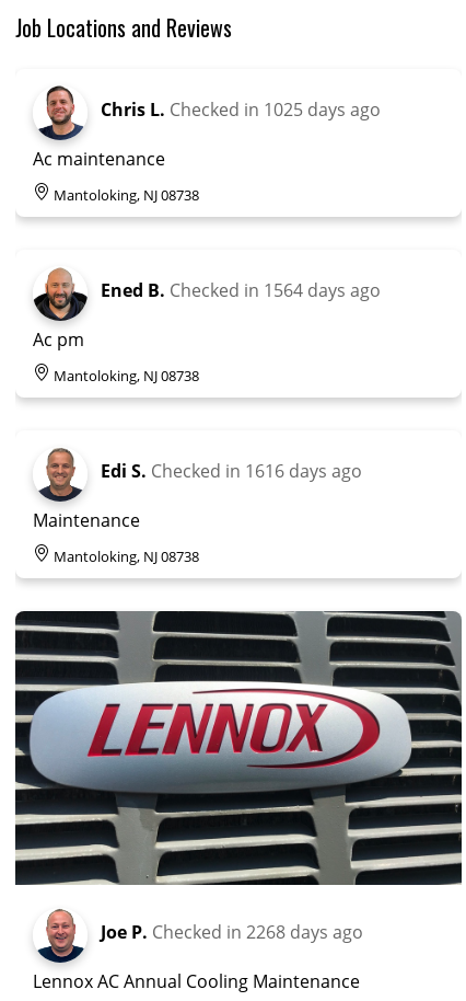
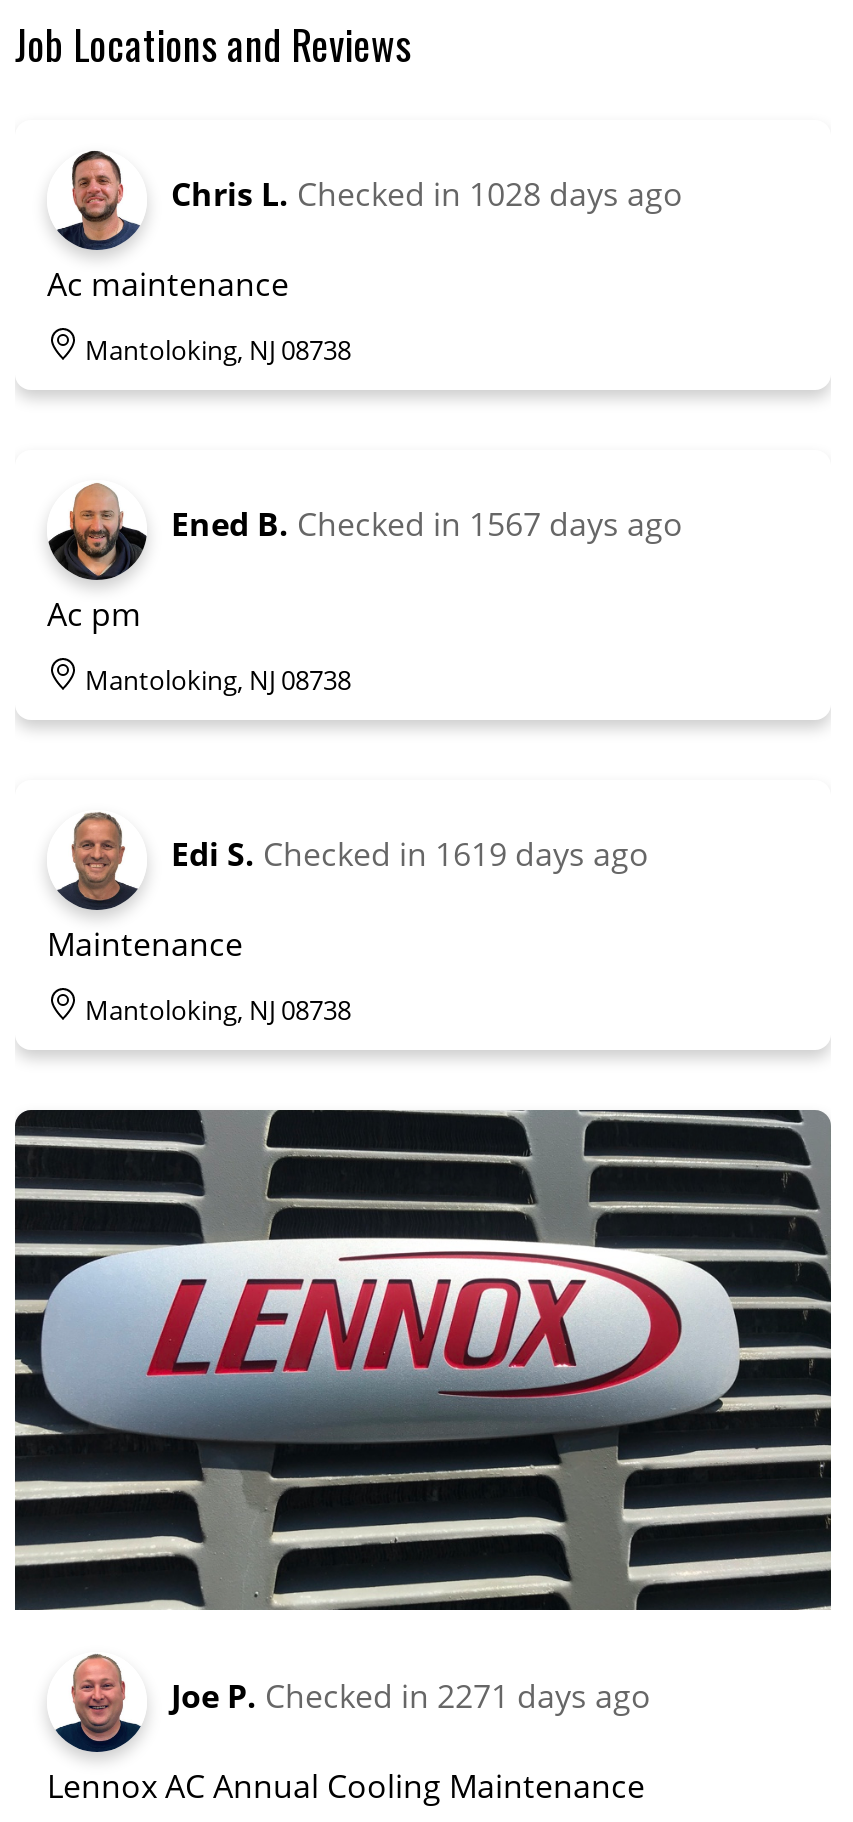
- Chris L. Checked in 1025 days ago
+ Chris L. Checked in 1028 days ago

- Ened B. Checked in 1564 days ago
+ Ened B. Checked in 1567 days ago

- Edi S. Checked in 1616 days ago
+ Edi S. Checked in 1619 days ago

- Joe P. Checked in 2268 days ago
+ Joe P. Checked in 2271 days ago
